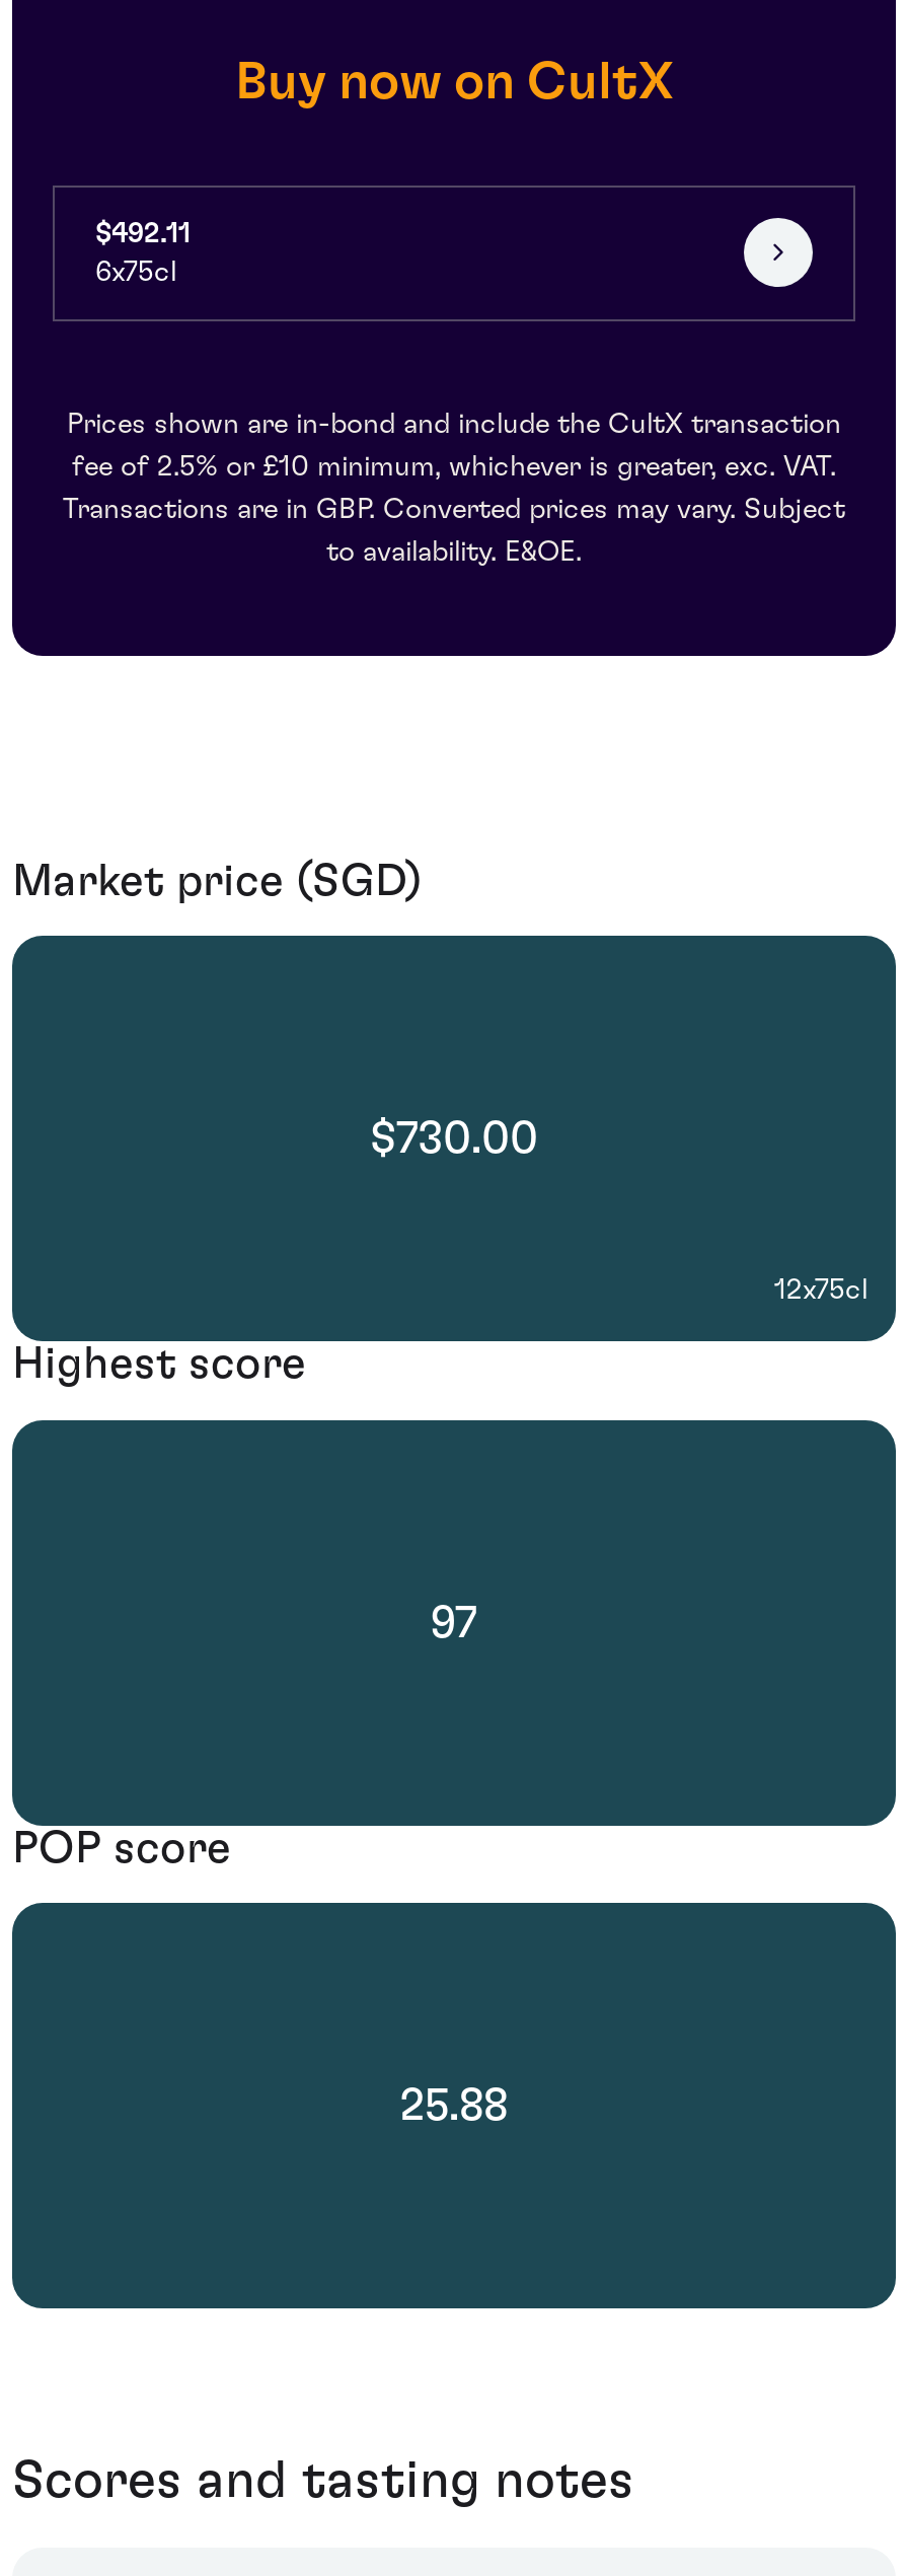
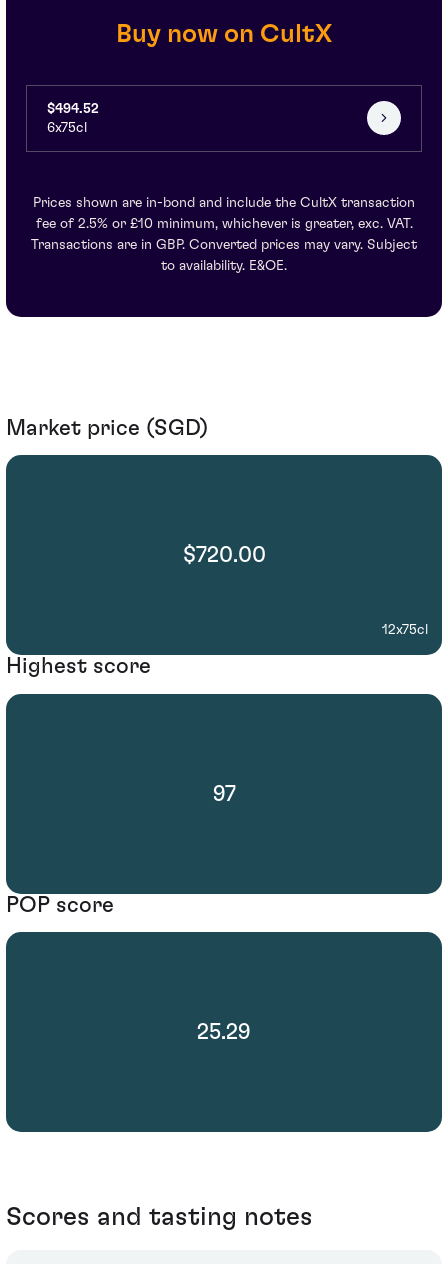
- $492.11
+ $494.52

- $730.00
+ $720.00

- 25.88
+ 25.29
